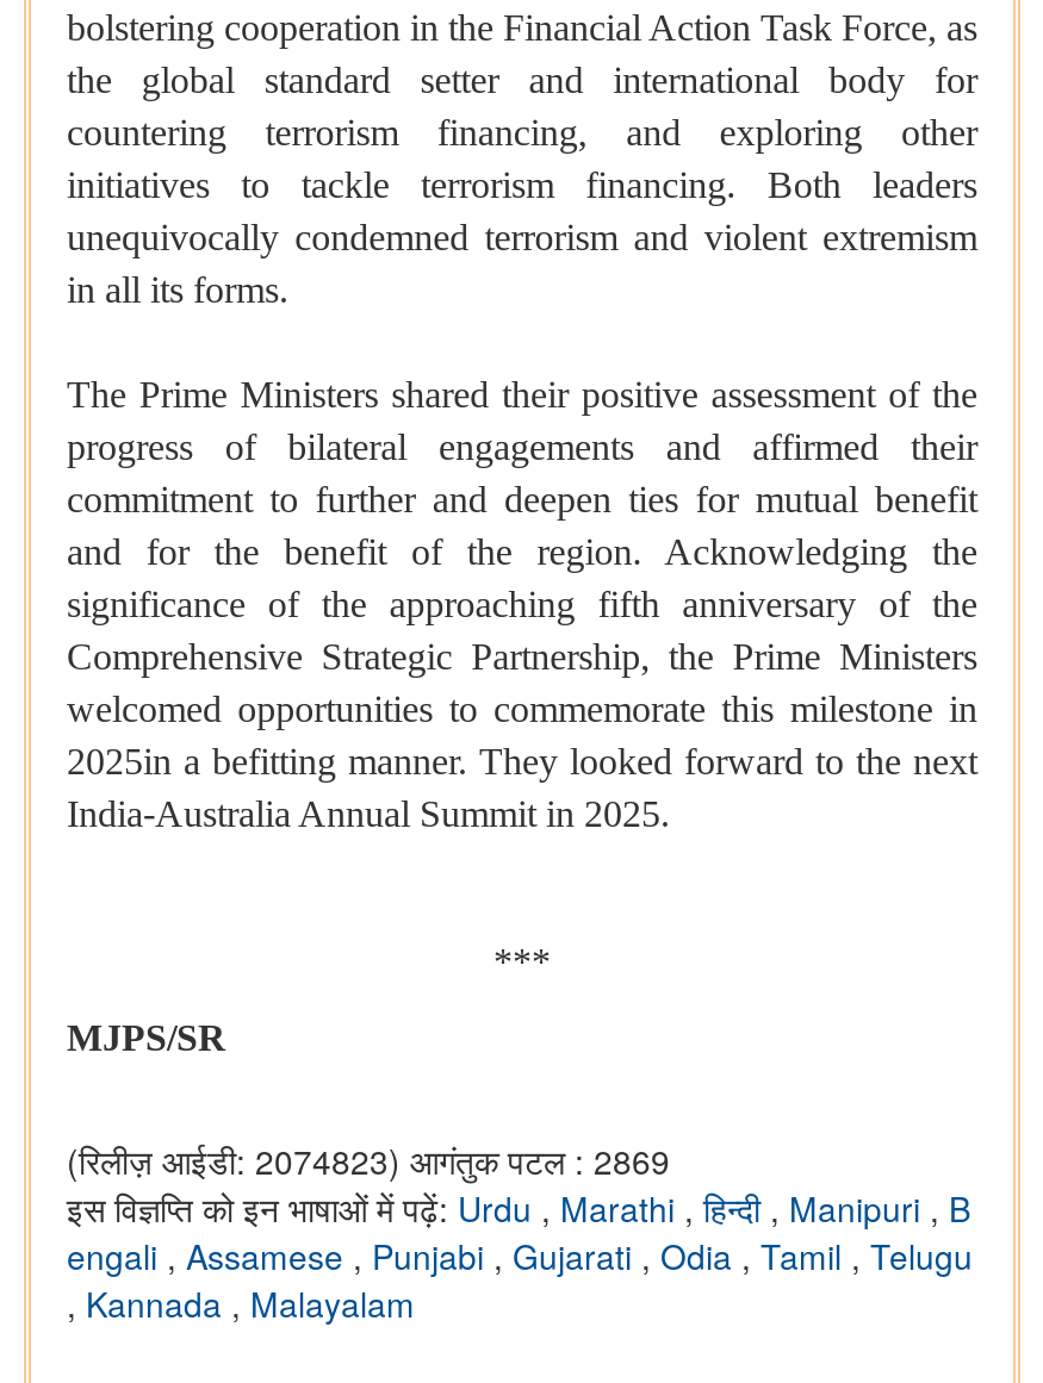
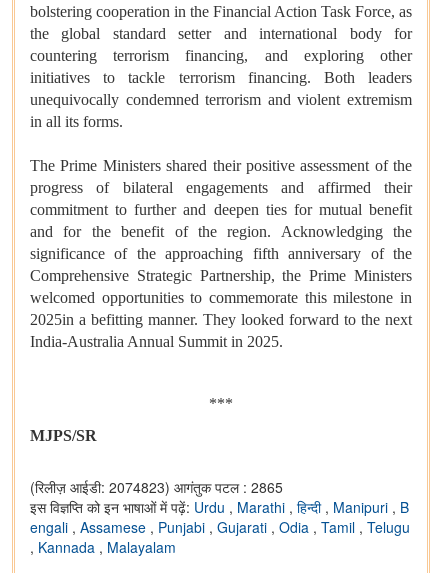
- (रिलीज़ आईडी: 2074823) आगंतुक पटल : 2869
+ (रिलीज़ आईडी: 2074823) आगंतुक पटल : 2865
